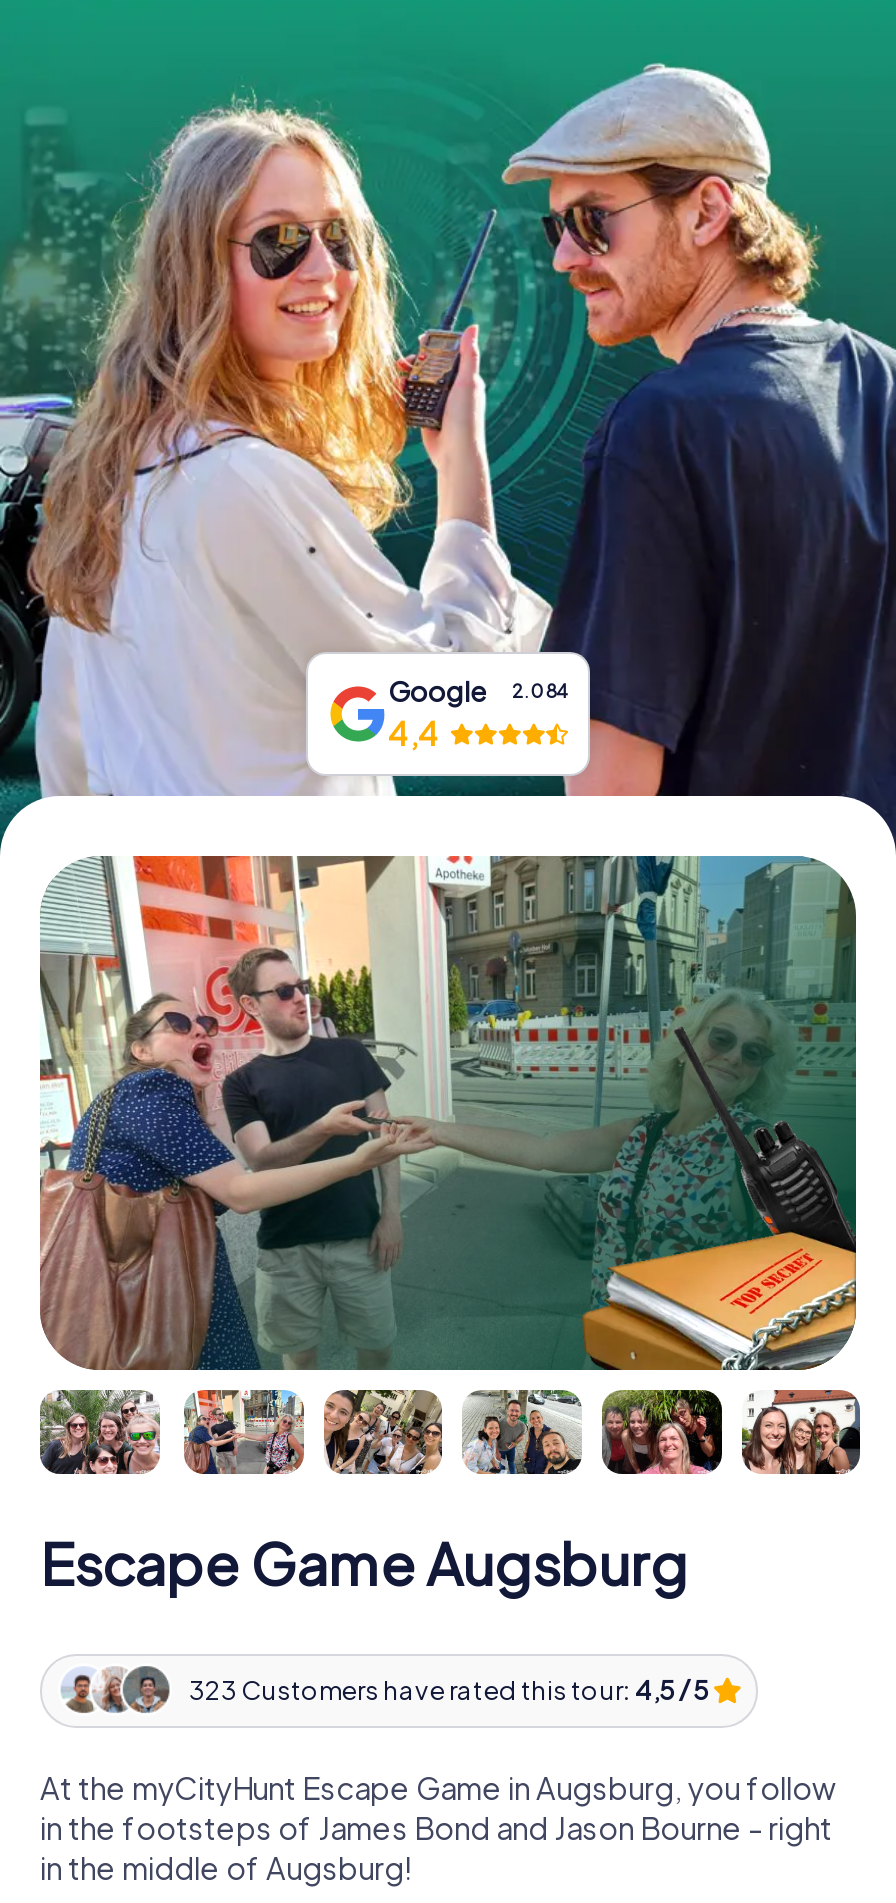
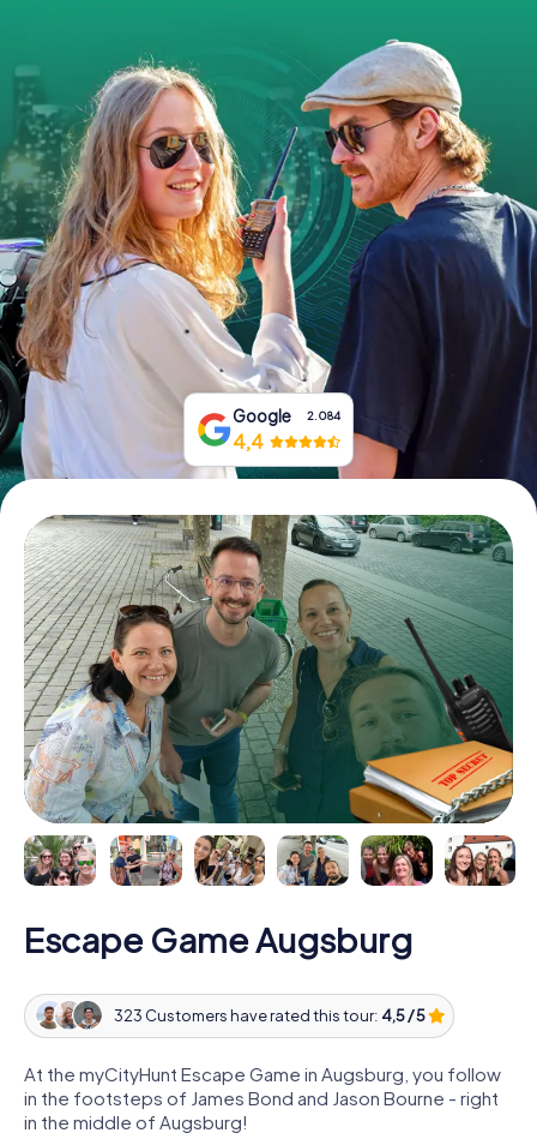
- [image]
+ [image]
